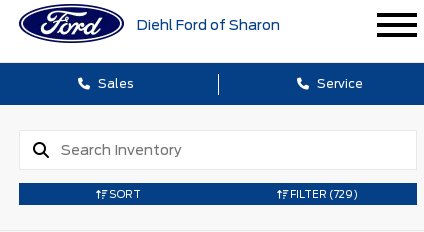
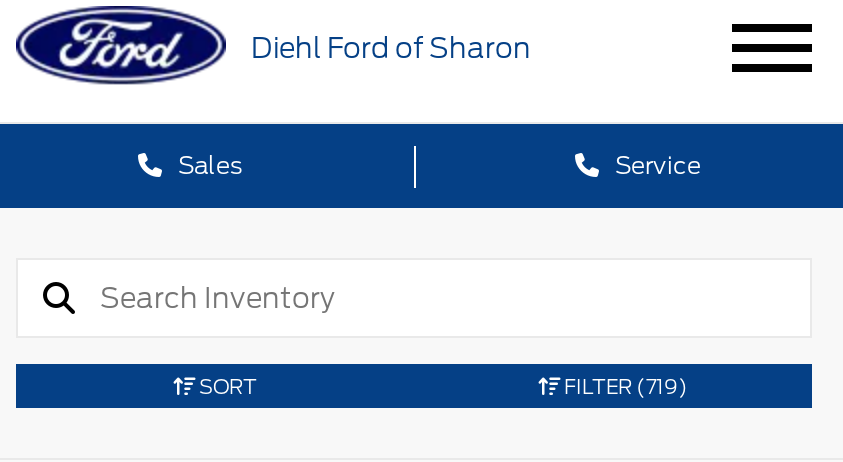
- FILTER (729)
+ FILTER (719)
